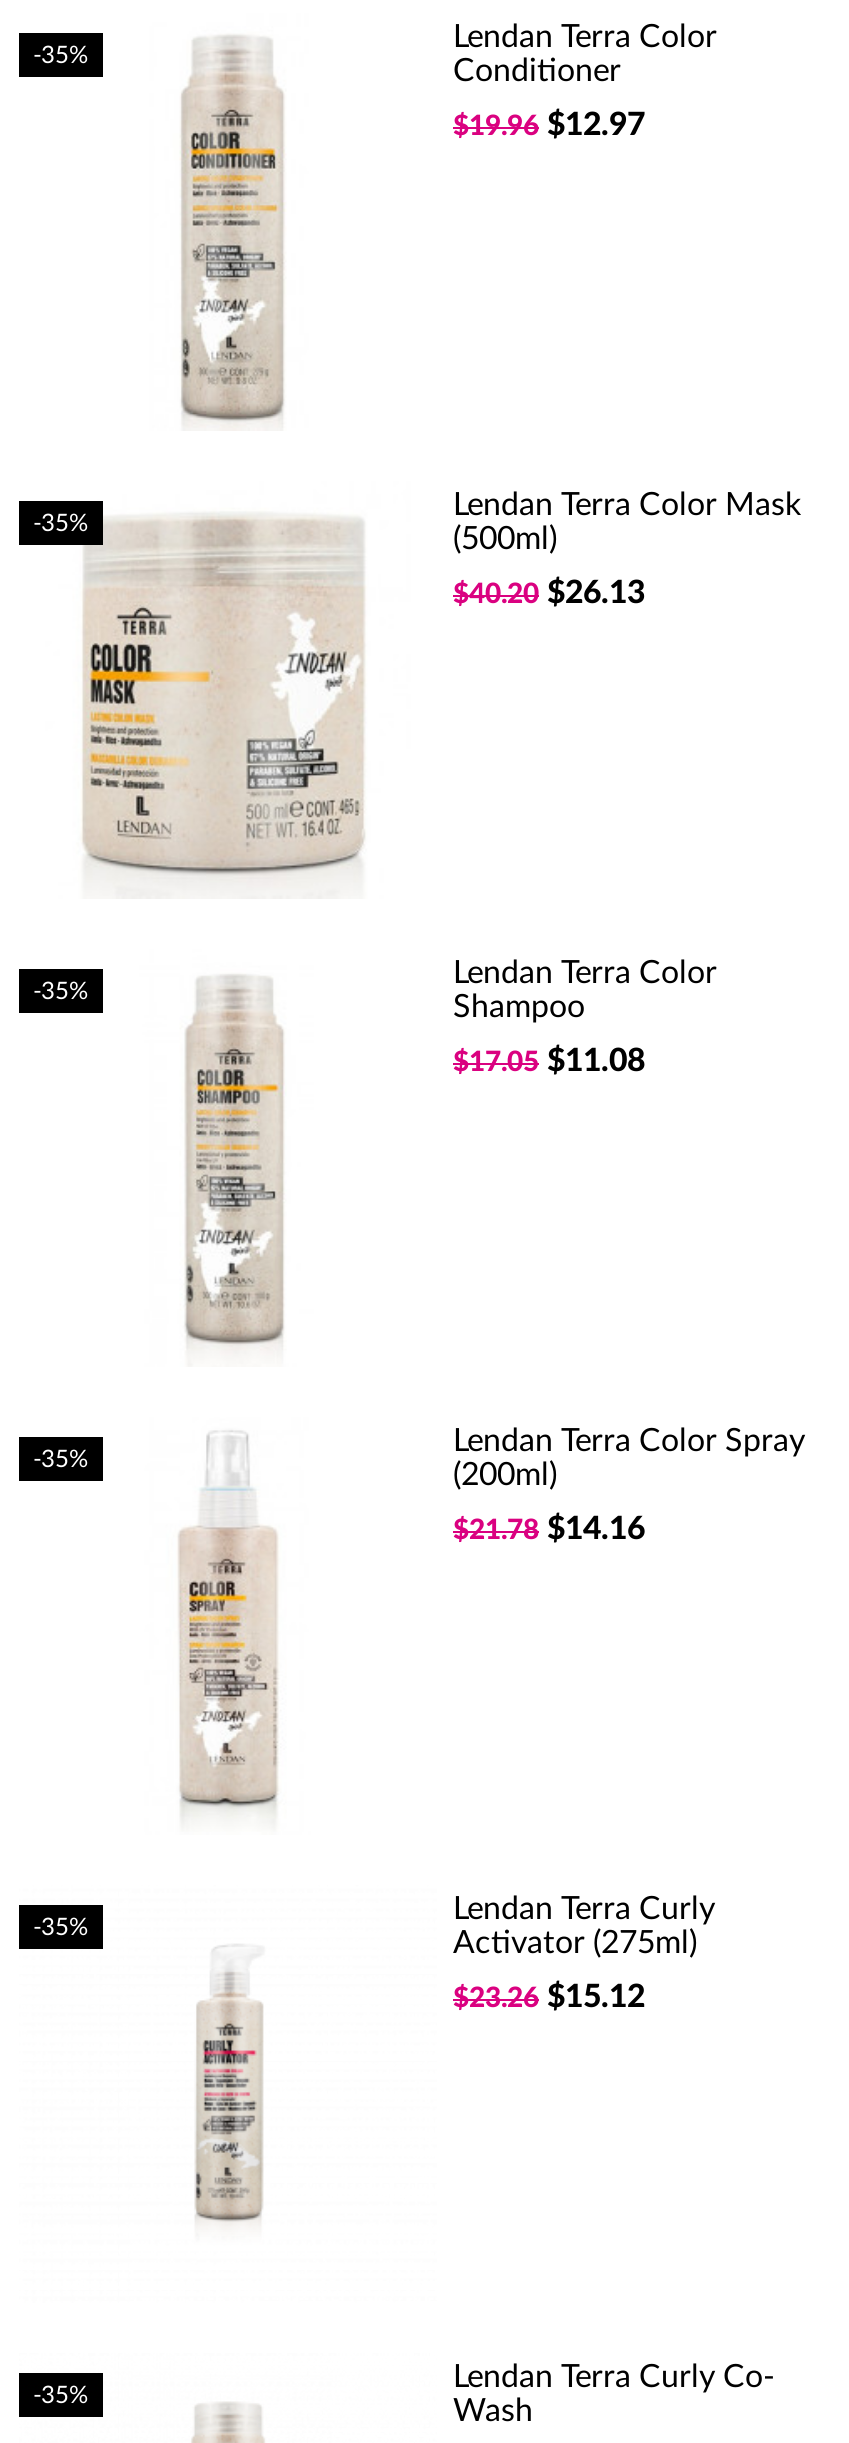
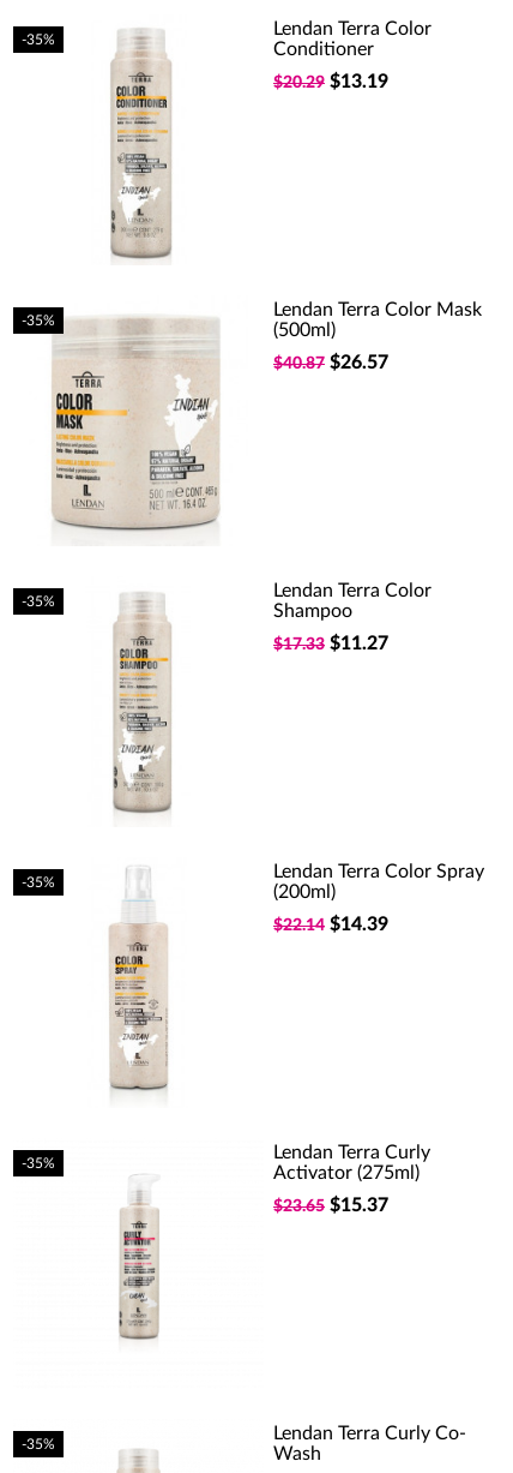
- $19.96 $12.97
+ $20.29 $13.19

- $40.20 $26.13
+ $40.87 $26.57

- $17.05 $11.08
+ $17.33 $11.27

- $21.78 $14.16
+ $22.14 $14.39

- $23.26 $15.12
+ $23.65 $15.37
